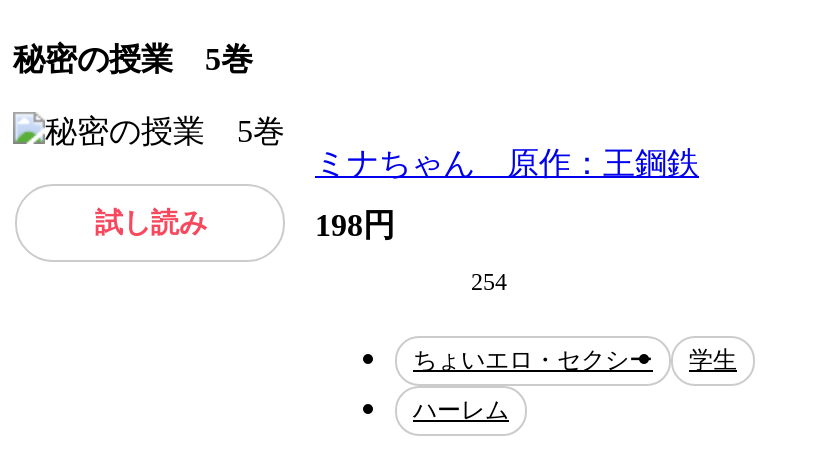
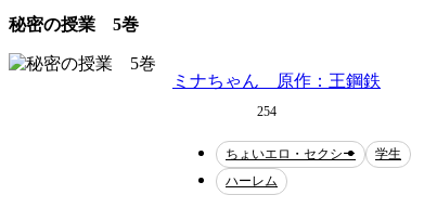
- 試し読み

- 198円
